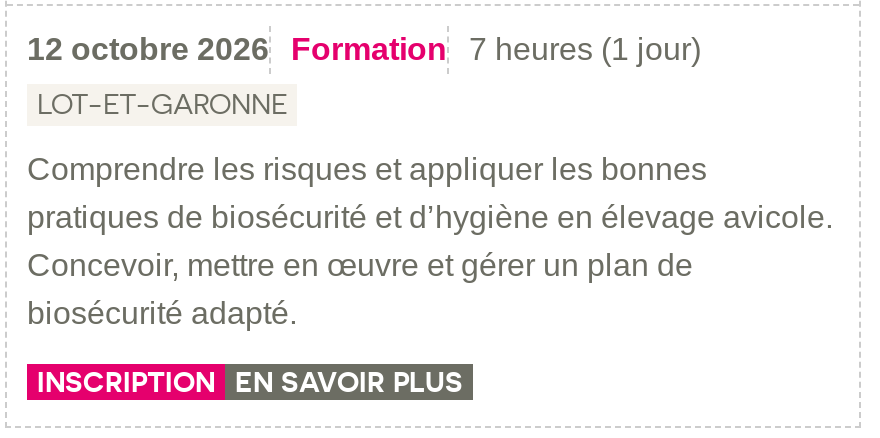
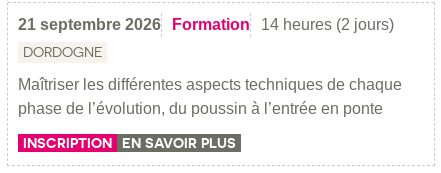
- 12 octobre 2026
+ 21 septembre 2026

- 7 heures (1 jour)
+ 14 heures (2 jours)

- LOT-ET-GARONNE
+ DORDOGNE

- Comprendre les risques et appliquer les bonnes
- pratiques de biosécurité et d’hygiène en élevage avicole.
- Concevoir, mettre en œuvre et gérer un plan de
- biosécurité adapté.
+ Maîtriser les différentes aspects techniques de chaque
+ phase de l’évolution, du poussin à l’entrée en ponte
